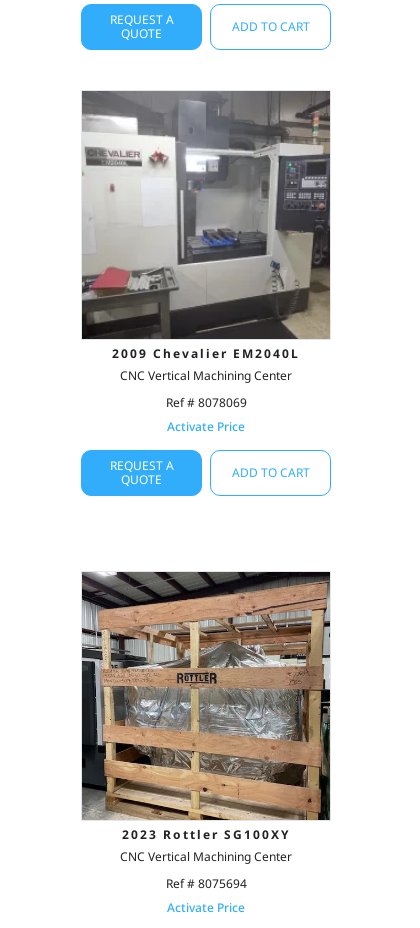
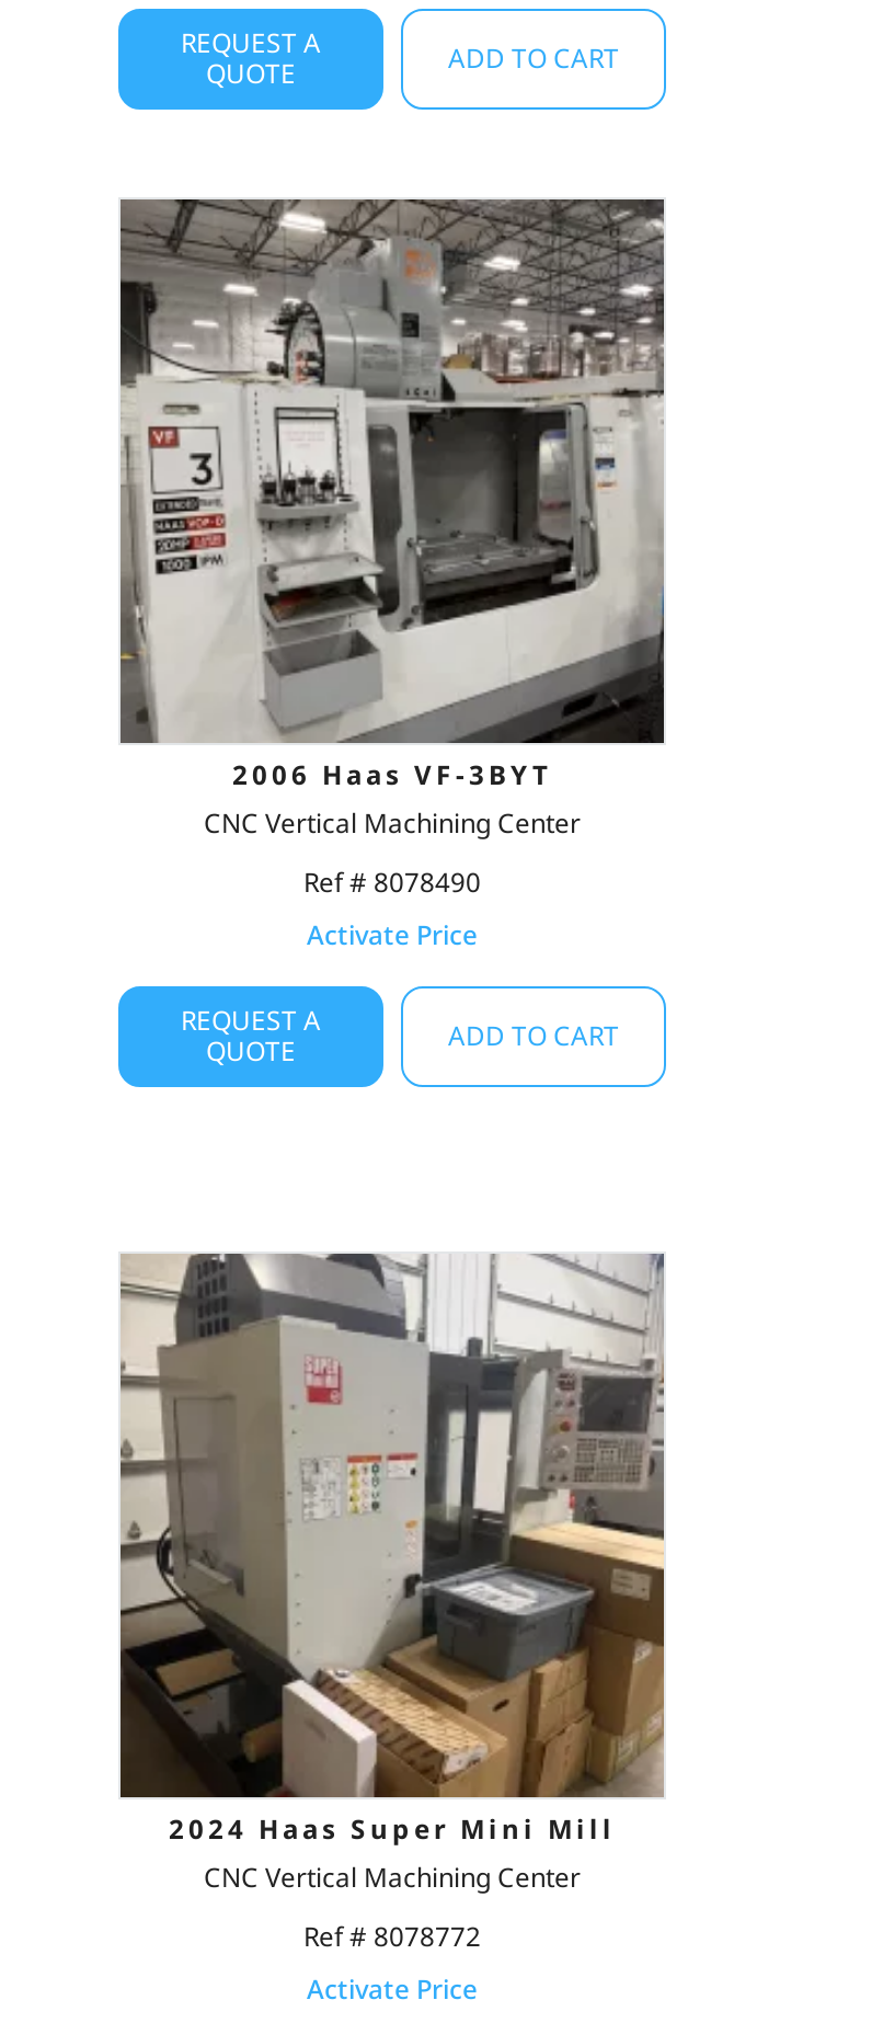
- [image]
- 2009 Chevalier EM2040L
+ [image]
+ 2006 Haas VF-3BYT

- Ref # 8078069
+ Ref # 8078490

- [image]
- 2023 Rottler SG100XY
+ [image]
+ 2024 Haas Super Mini Mill

- Ref # 8075694
+ Ref # 8078772
